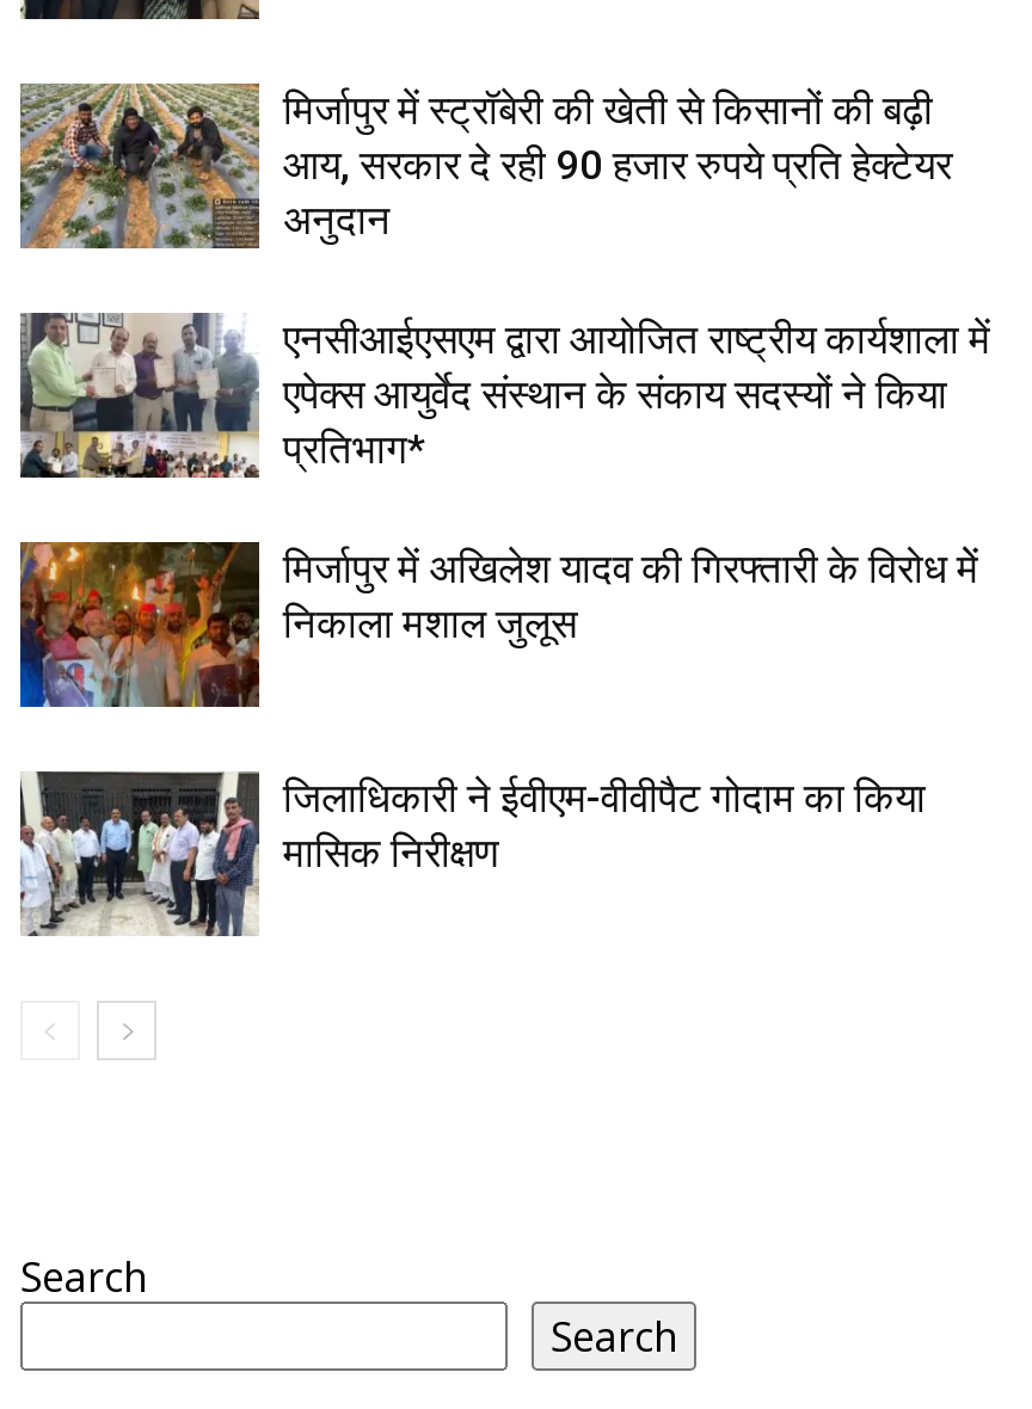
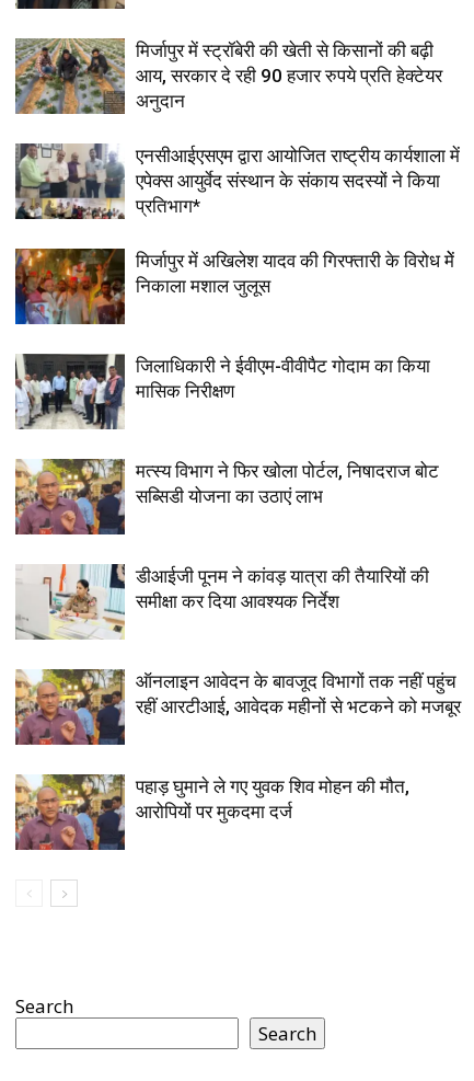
+ [image]
+ मत्स्य विभाग ने फिर खोला पोर्टल, निषादराज बोट
+ सब्सिडी योजना का उठाएं लाभ

+ [image]
+ ऑनलाइन आवेदन के बावजूद विभागों तक नहीं पहुंच
+ रहीं आरटीआई, आवेदक महीनों से भटकने को मजबूर

+ [image]
+ पहाड़ घुमाने ले गए युवक शिव मोहन की मौत,
+ आरोपियों पर मुकदमा दर्ज

+ [image]
+ डीआईजी पूनम ने कांवड़ यात्रा की तैयारियों की
+ समीक्षा कर दिया आवश्यक निर्देश
